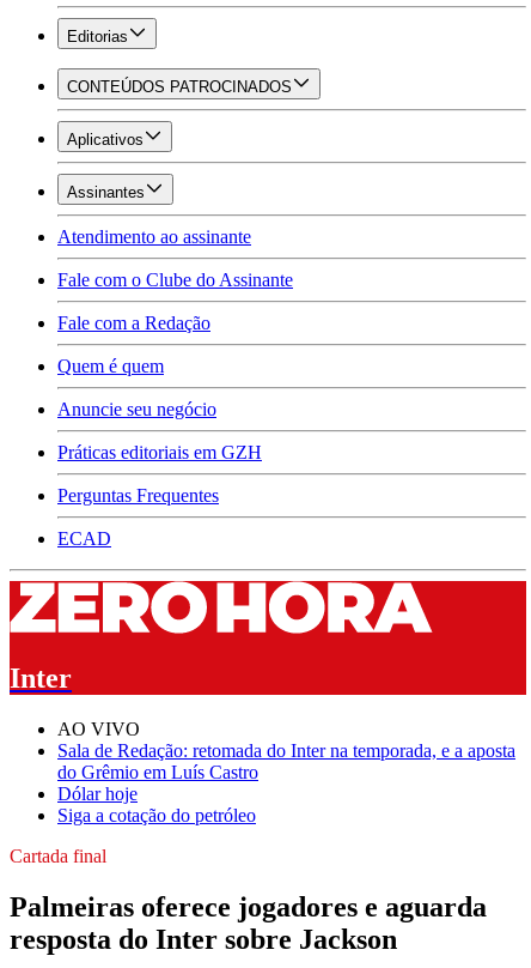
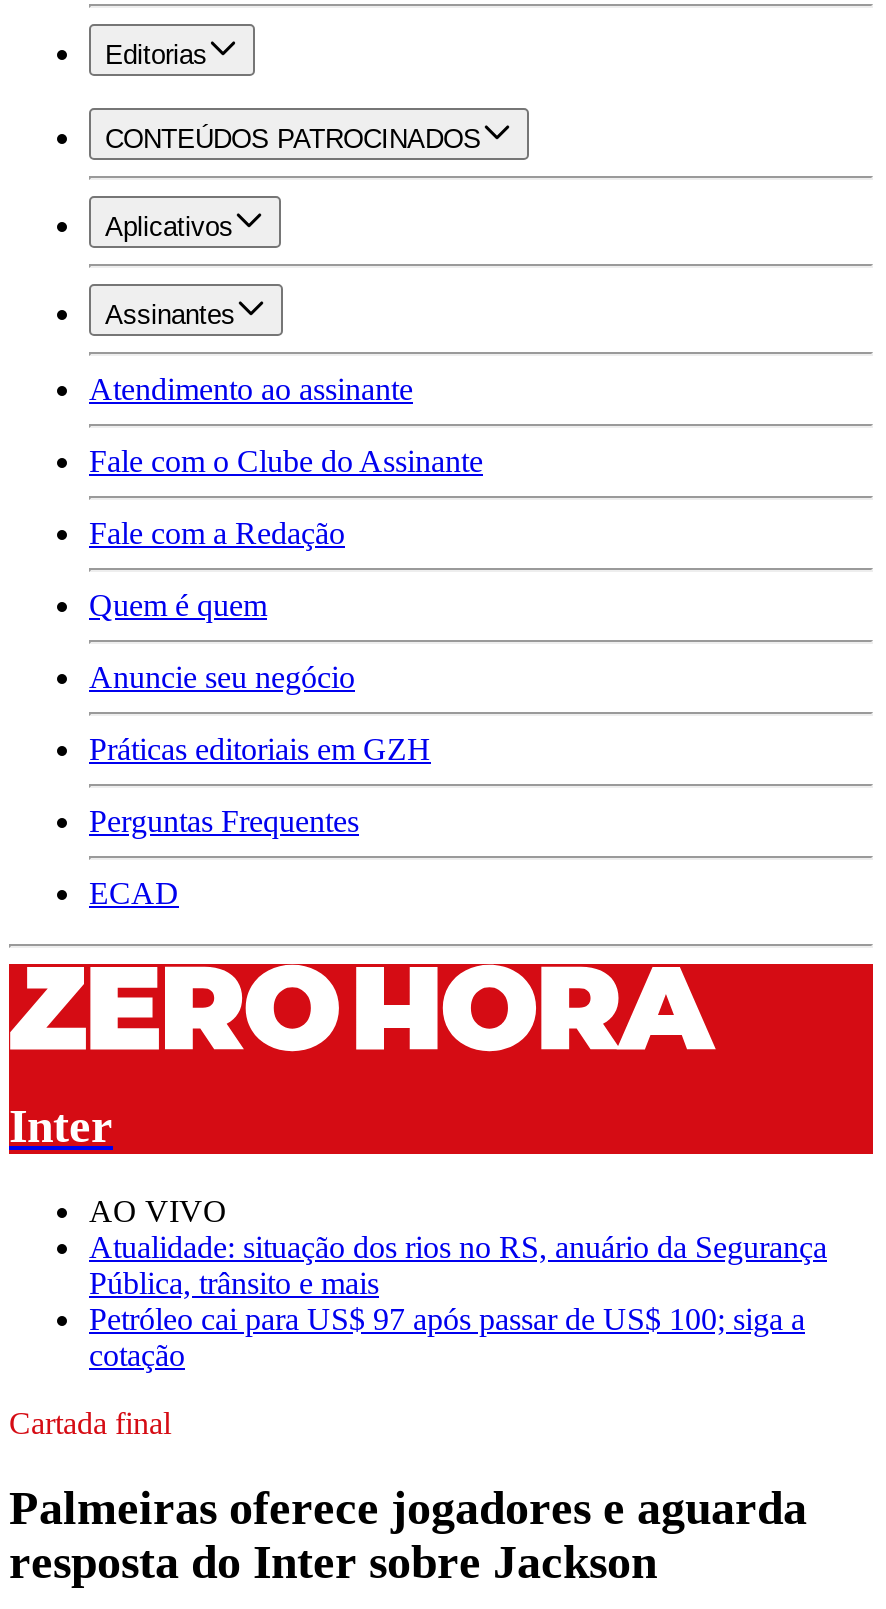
- Sala de Redação: retomada do Inter na temporada, e a aposta
- do Grêmio em Luís Castro
- Dólar hoje
- Siga a cotação do petróleo
+ Atualidade: situação dos rios no RS, anuário da Segurança
+ Pública, trânsito e mais
+ Petróleo cai para US$ 97 após passar de US$ 100; siga a
+ cotação
